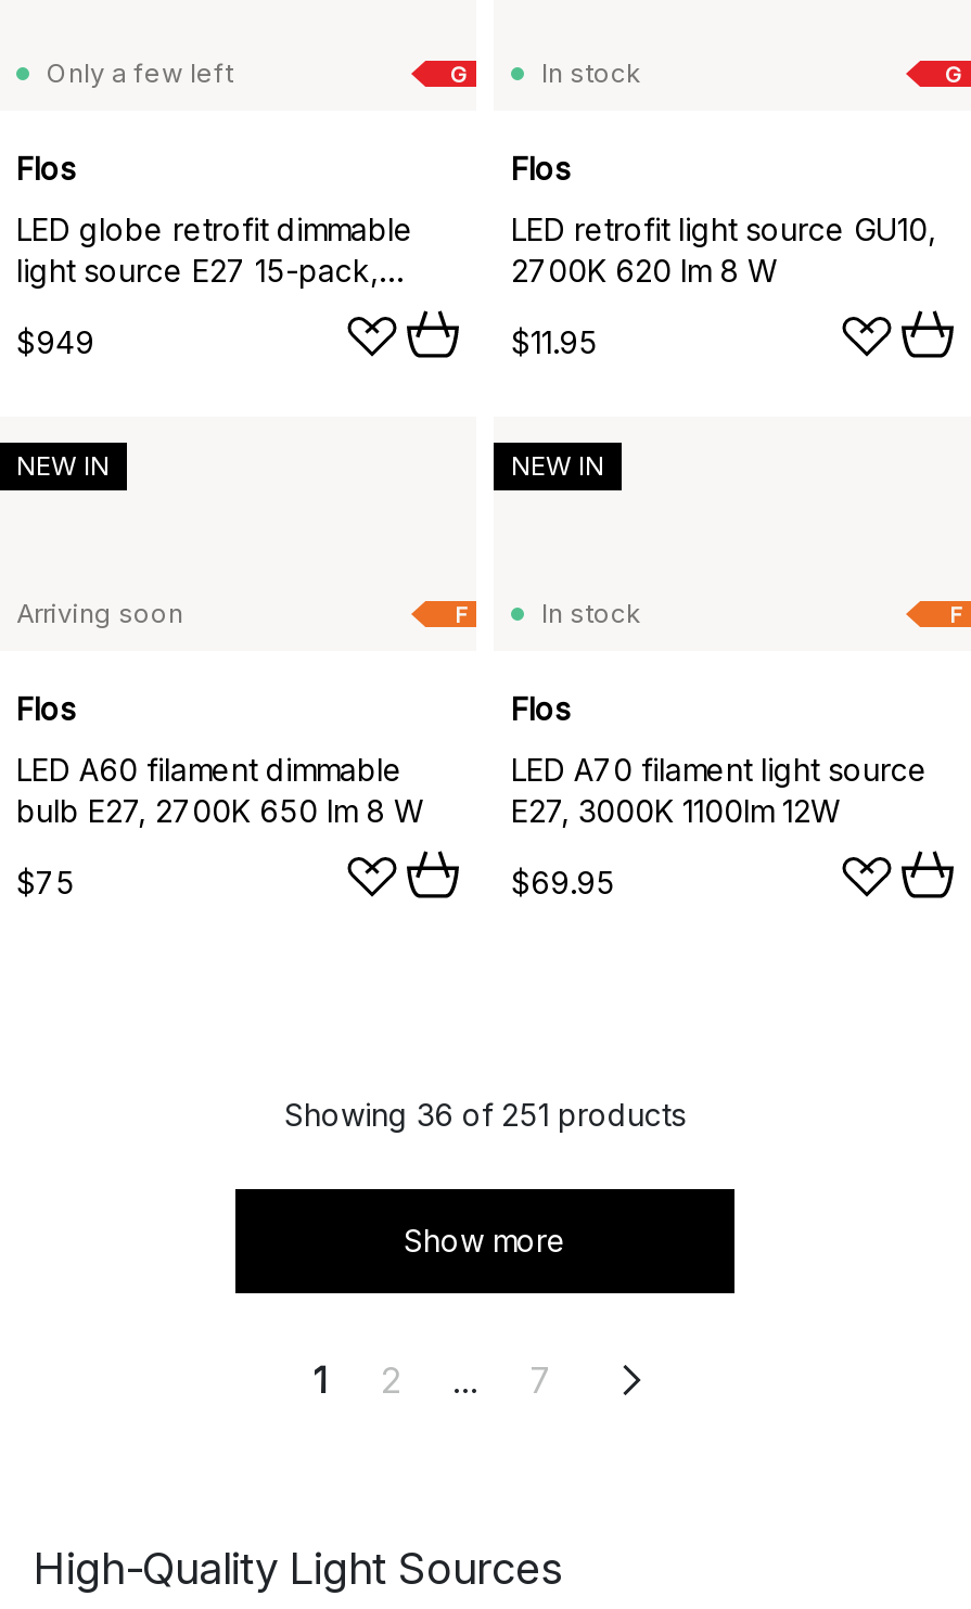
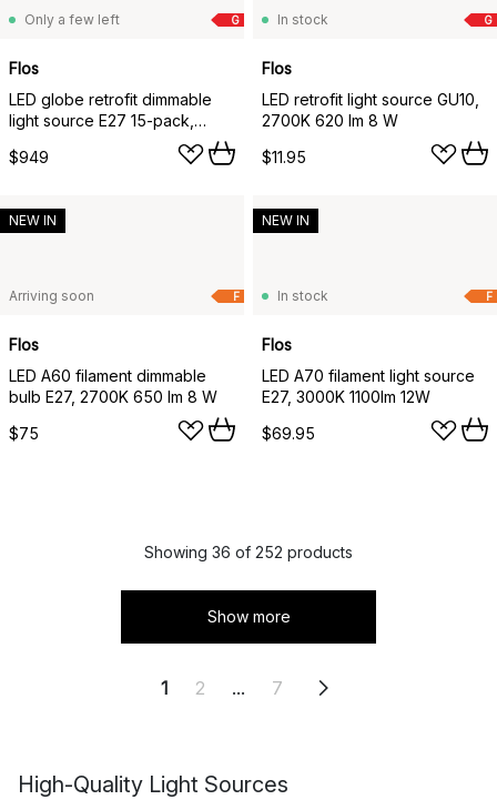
- Showing 36 of 251 products
+ Showing 36 of 252 products
